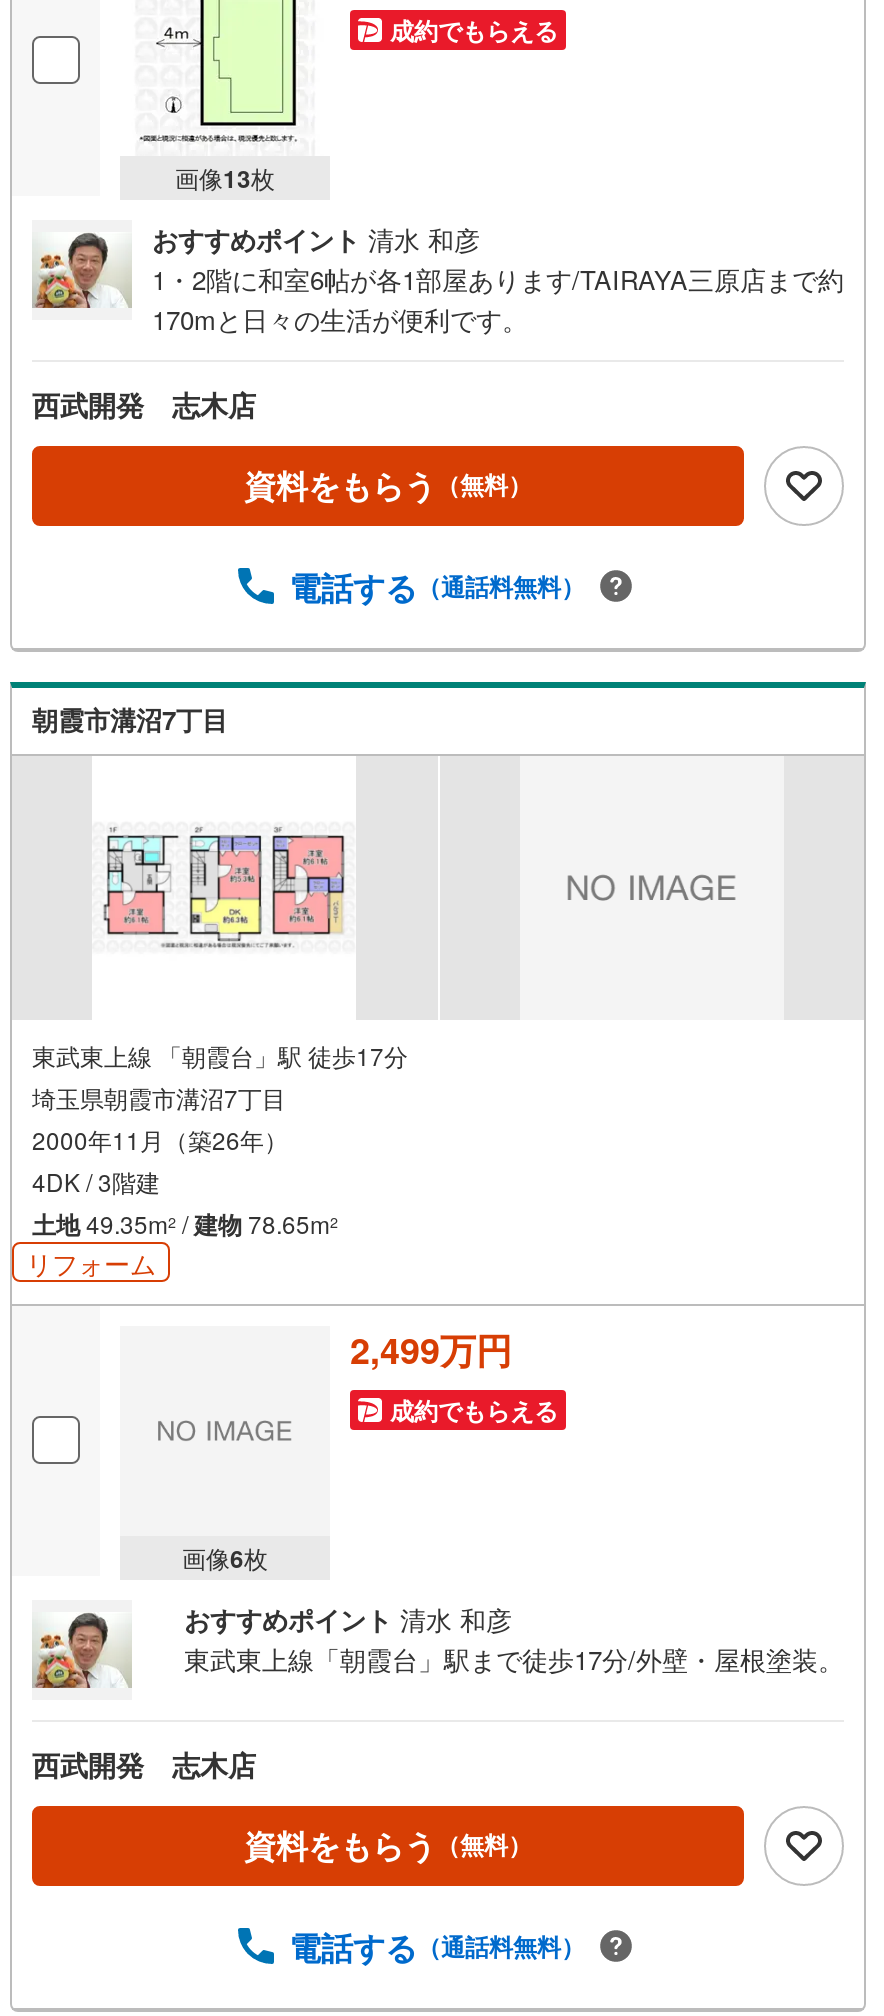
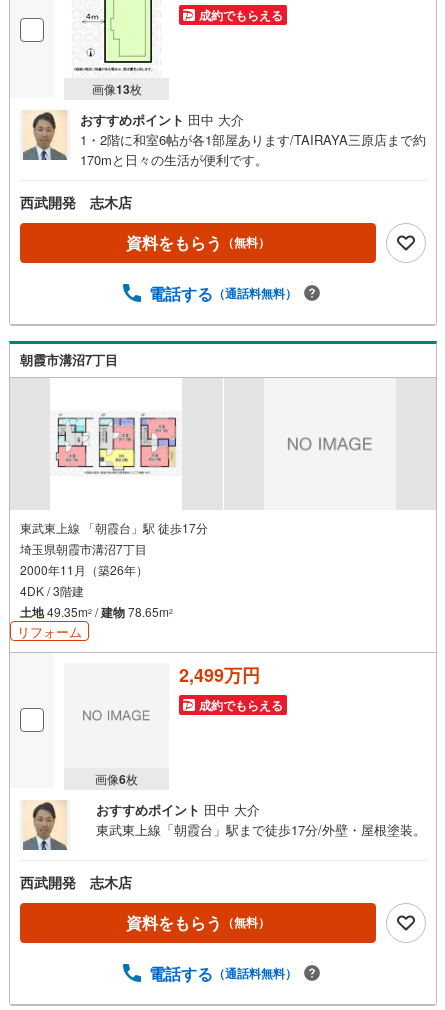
- [image]
- おすすめポイント清水 和彦
+ [image]
+ おすすめポイント田中 大介

- [image]
- おすすめポイント清水 和彦
+ [image]
+ おすすめポイント田中 大介
